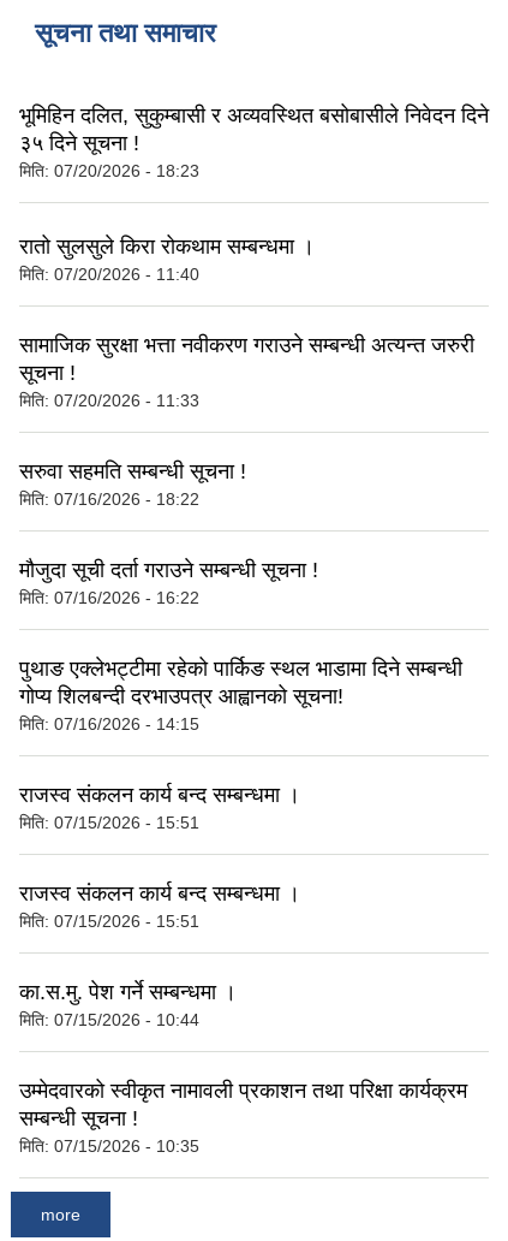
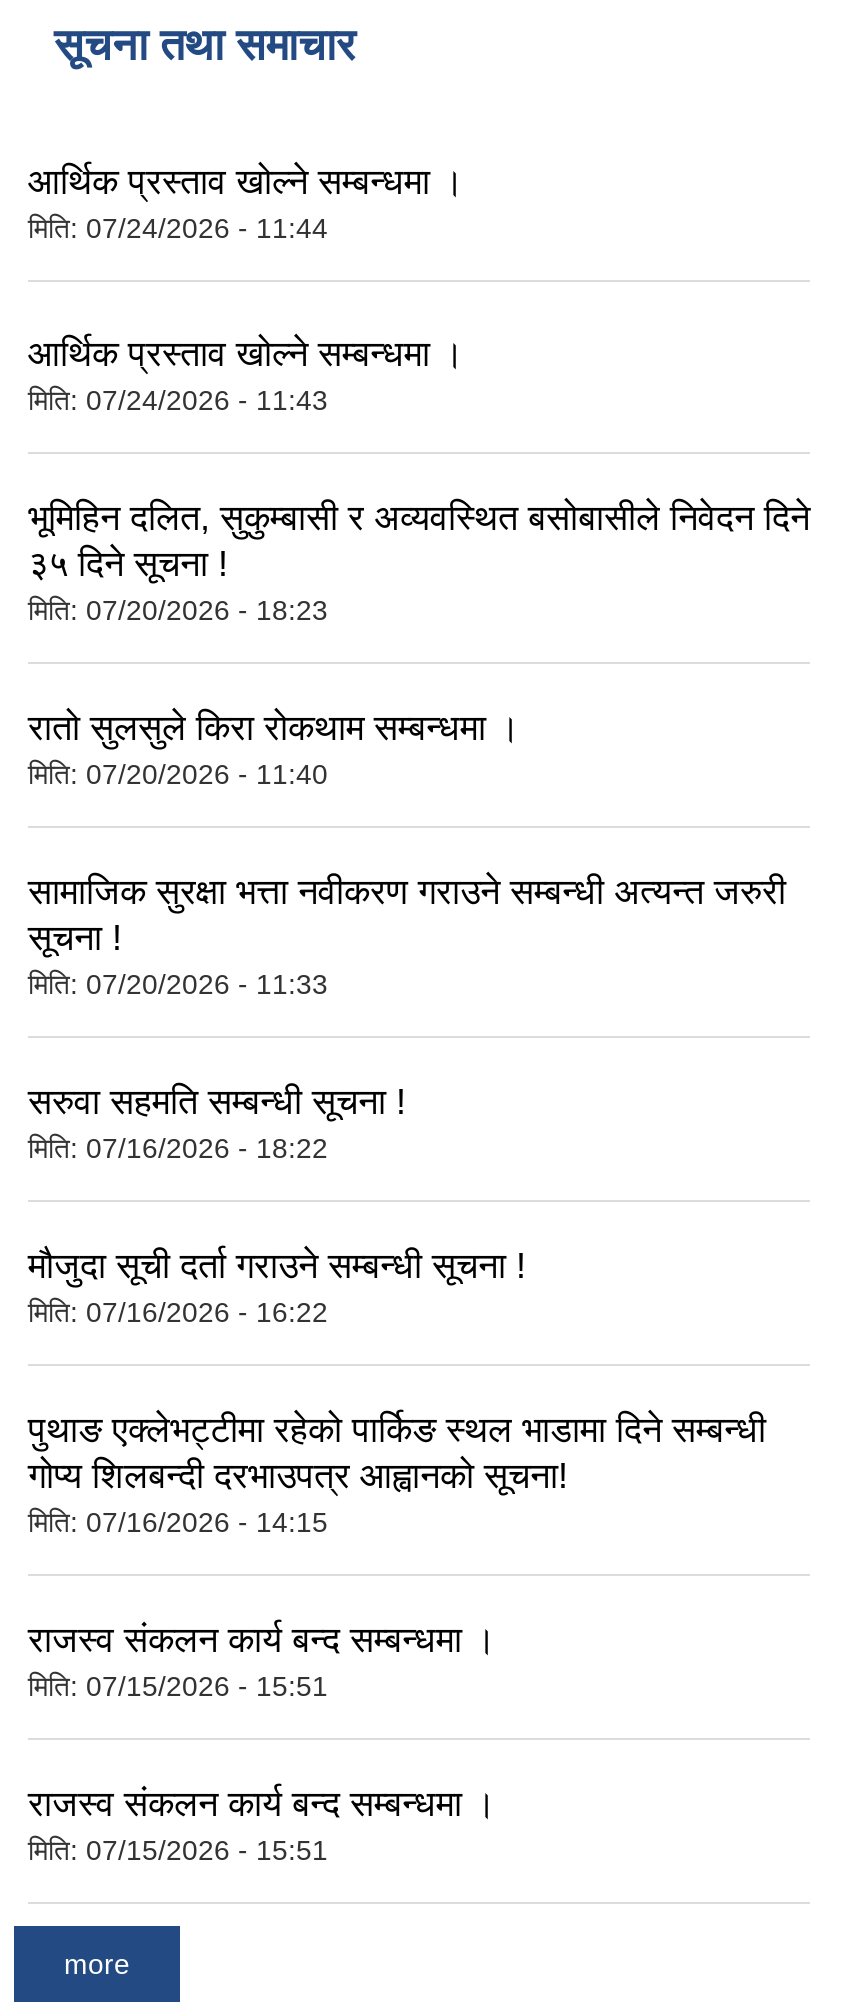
+ आर्थिक प्रस्ताव खोल्ने सम्बन्धमा ।
+ मिति: 07/24/2026 - 11:44
+ आर्थिक प्रस्ताव खोल्ने सम्बन्धमा ।
+ मिति: 07/24/2026 - 11:43

moved down: भूमिहिन दलित, सुकुम्बासी र अव्यवस्थित बसोबासीले निवेदन दिने | ३५ दिने सूचना ! | मिति: 07/20/2026 - 18:23

moved down: रातो सुलसुले किरा रोकथाम सम्बन्धमा । | मिति: 07/20/2026 - 11:40 | सामाजिक सुरक्षा भत्ता नवीकरण गराउने सम्बन्धी अत्यन्त जरुरी | ... | राजस्व संकलन कार्य बन्द सम्बन्धमा । | मिति: 07/15/2026 - 15:51

- का.स.मु. पेश गर्ने सम्बन्धमा ।
- मिति: 07/15/2026 - 10:44
- उम्मेदवारको स्वीकृत नामावली प्रकाशन तथा परिक्षा कार्यक्रम
- सम्बन्धी सूचना !
- मिति: 07/15/2026 - 10:35
